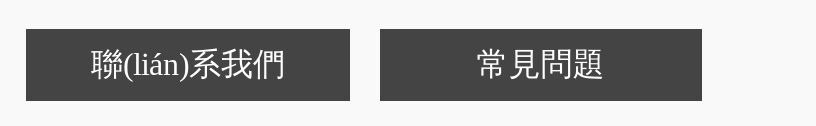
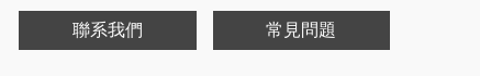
- 聯(lián)系我們
+ 聯系我們
